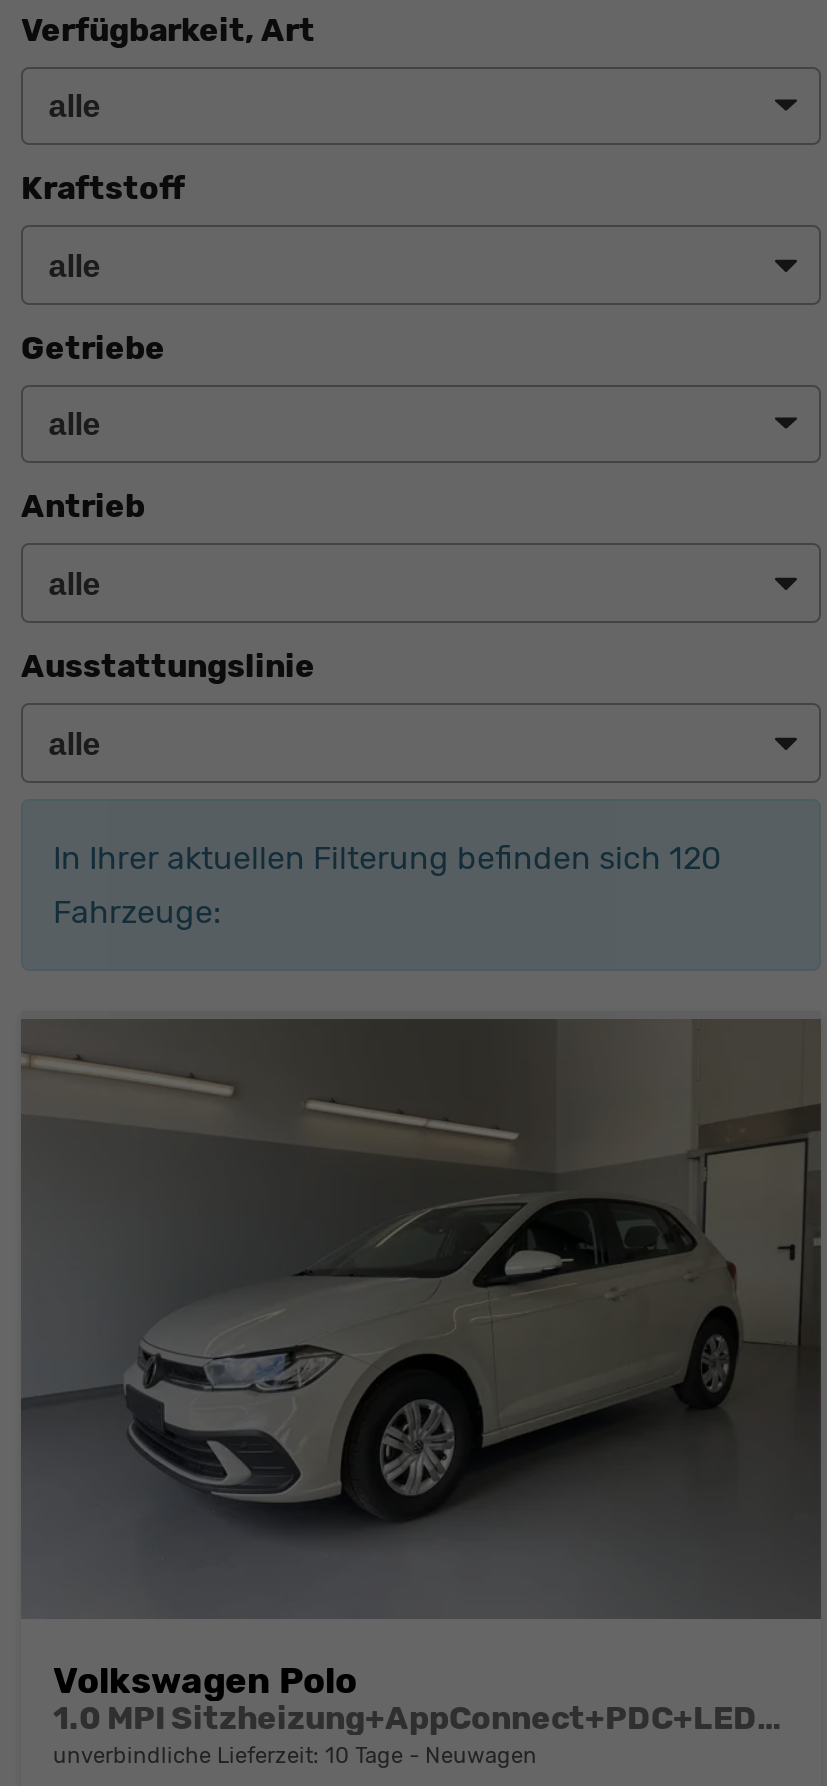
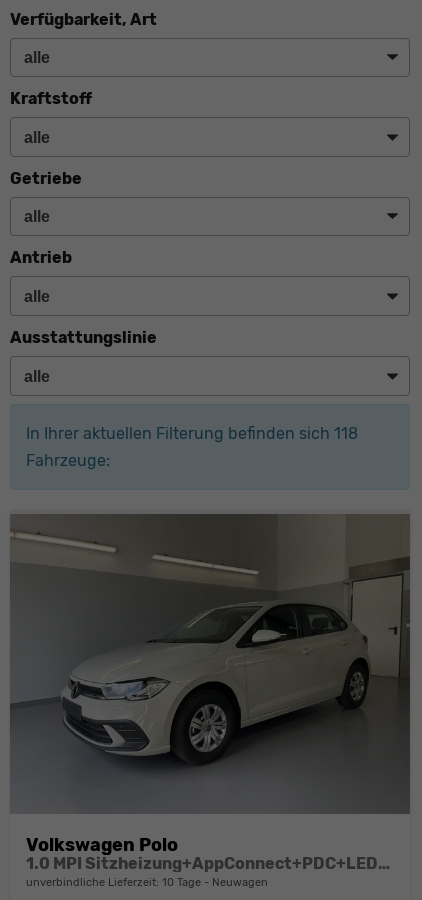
- In Ihrer aktuellen Filterung befinden sich 120
+ In Ihrer aktuellen Filterung befinden sich 118
